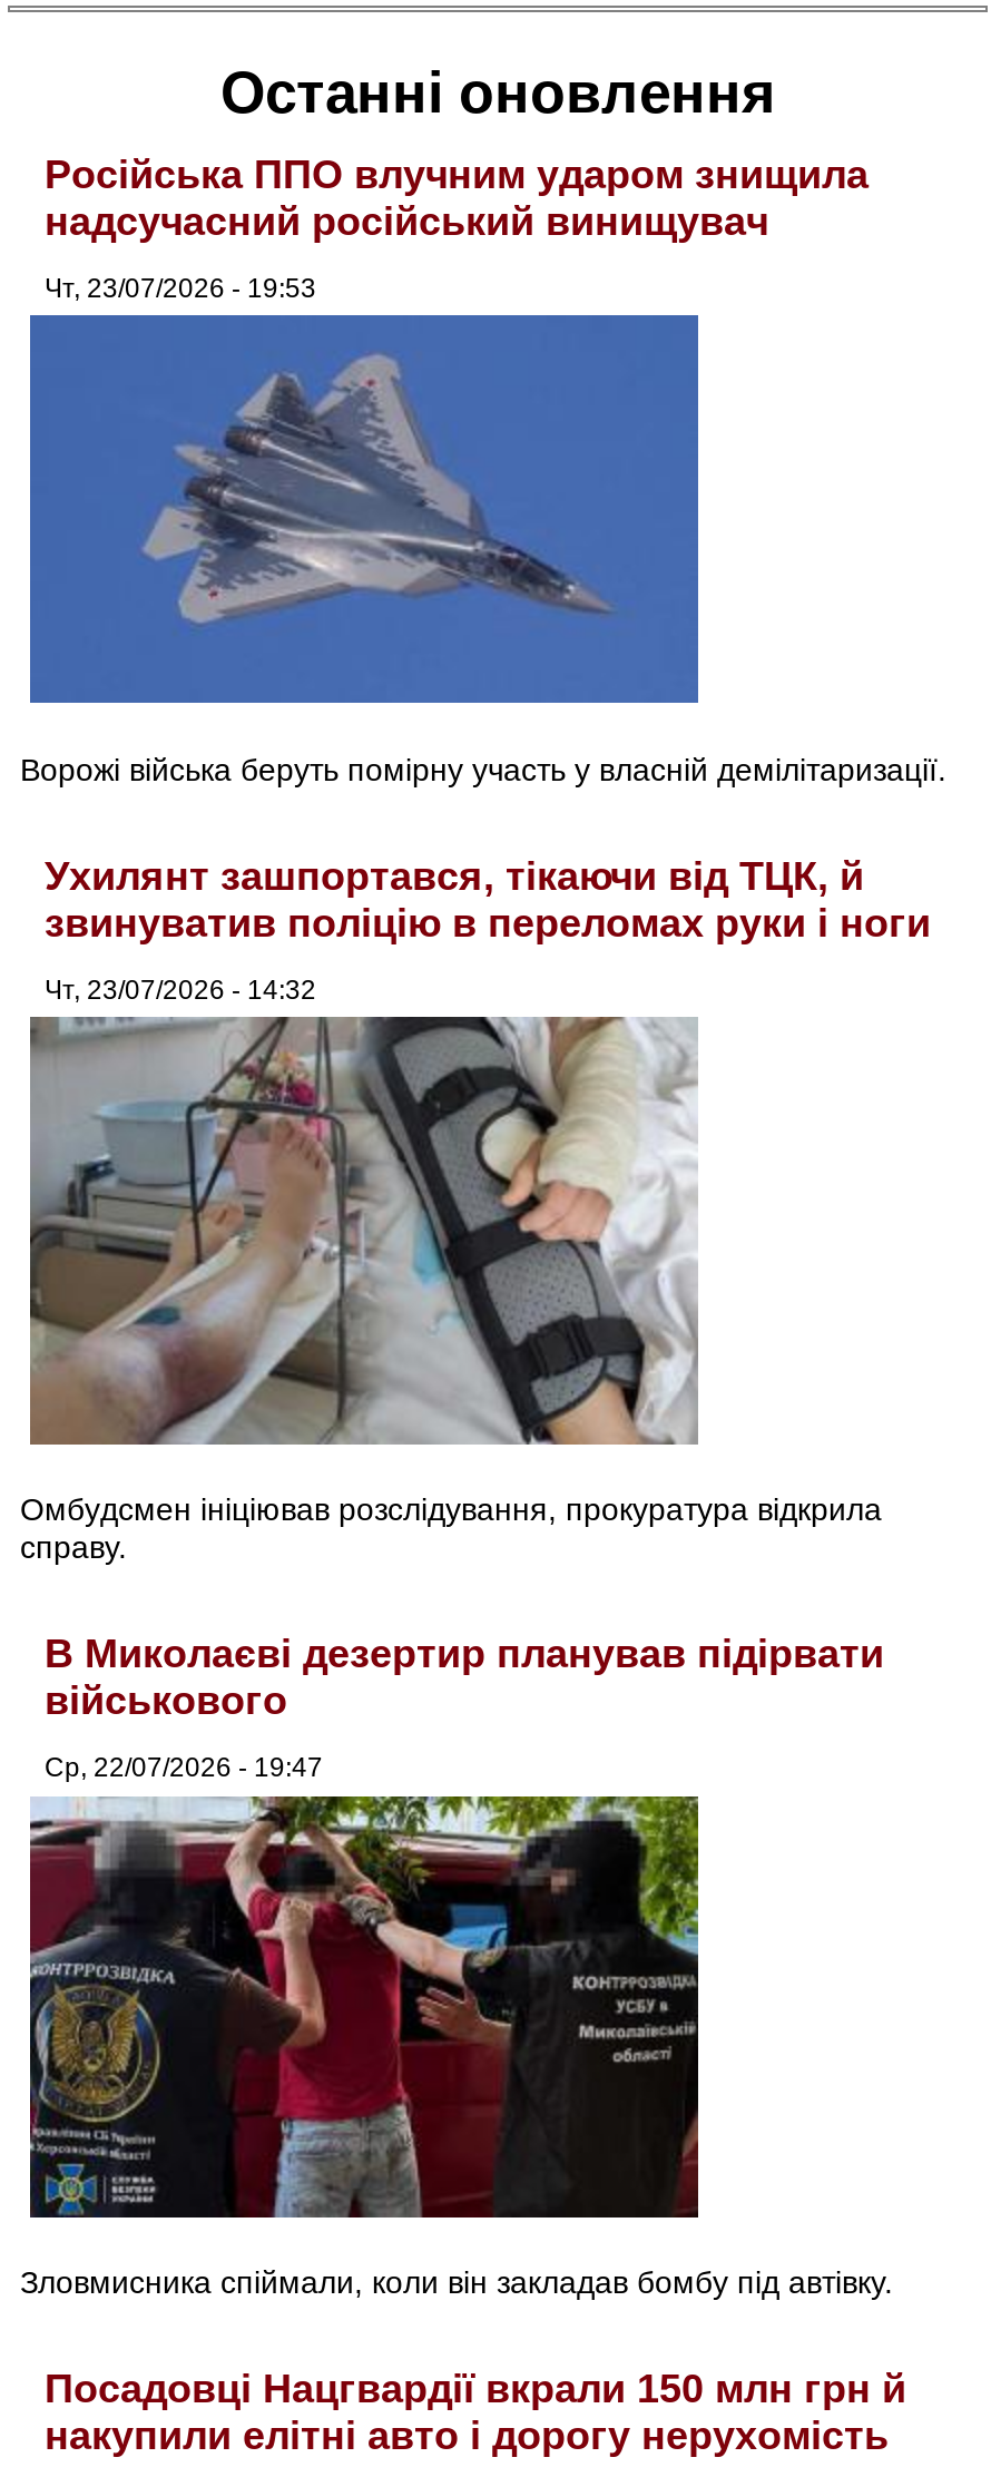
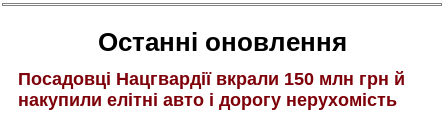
- Російська ППО влучним ударом знищила
- надсучасний російський винищувач
- Чт, 23/07/2026 - 19:53

- [image]
- Ворожі війська беруть помірну участь у власній демілітаризації.
- Ухилянт зашпортався, тікаючи від ТЦК, й
- звинуватив поліцію в переломах руки і ноги
- Чт, 23/07/2026 - 14:32

- [image]
- Омбудсмен ініціював розслідування, прокуратура відкрила
- справу.
- В Миколаєві дезертир планував підірвати
- військового
- Ср, 22/07/2026 - 19:47

- [image]
- Зловмисника спіймали, коли він закладав бомбу під автівку.
